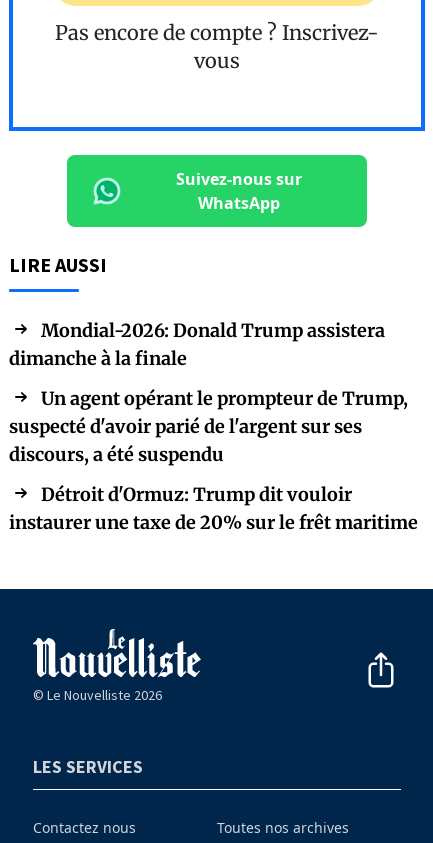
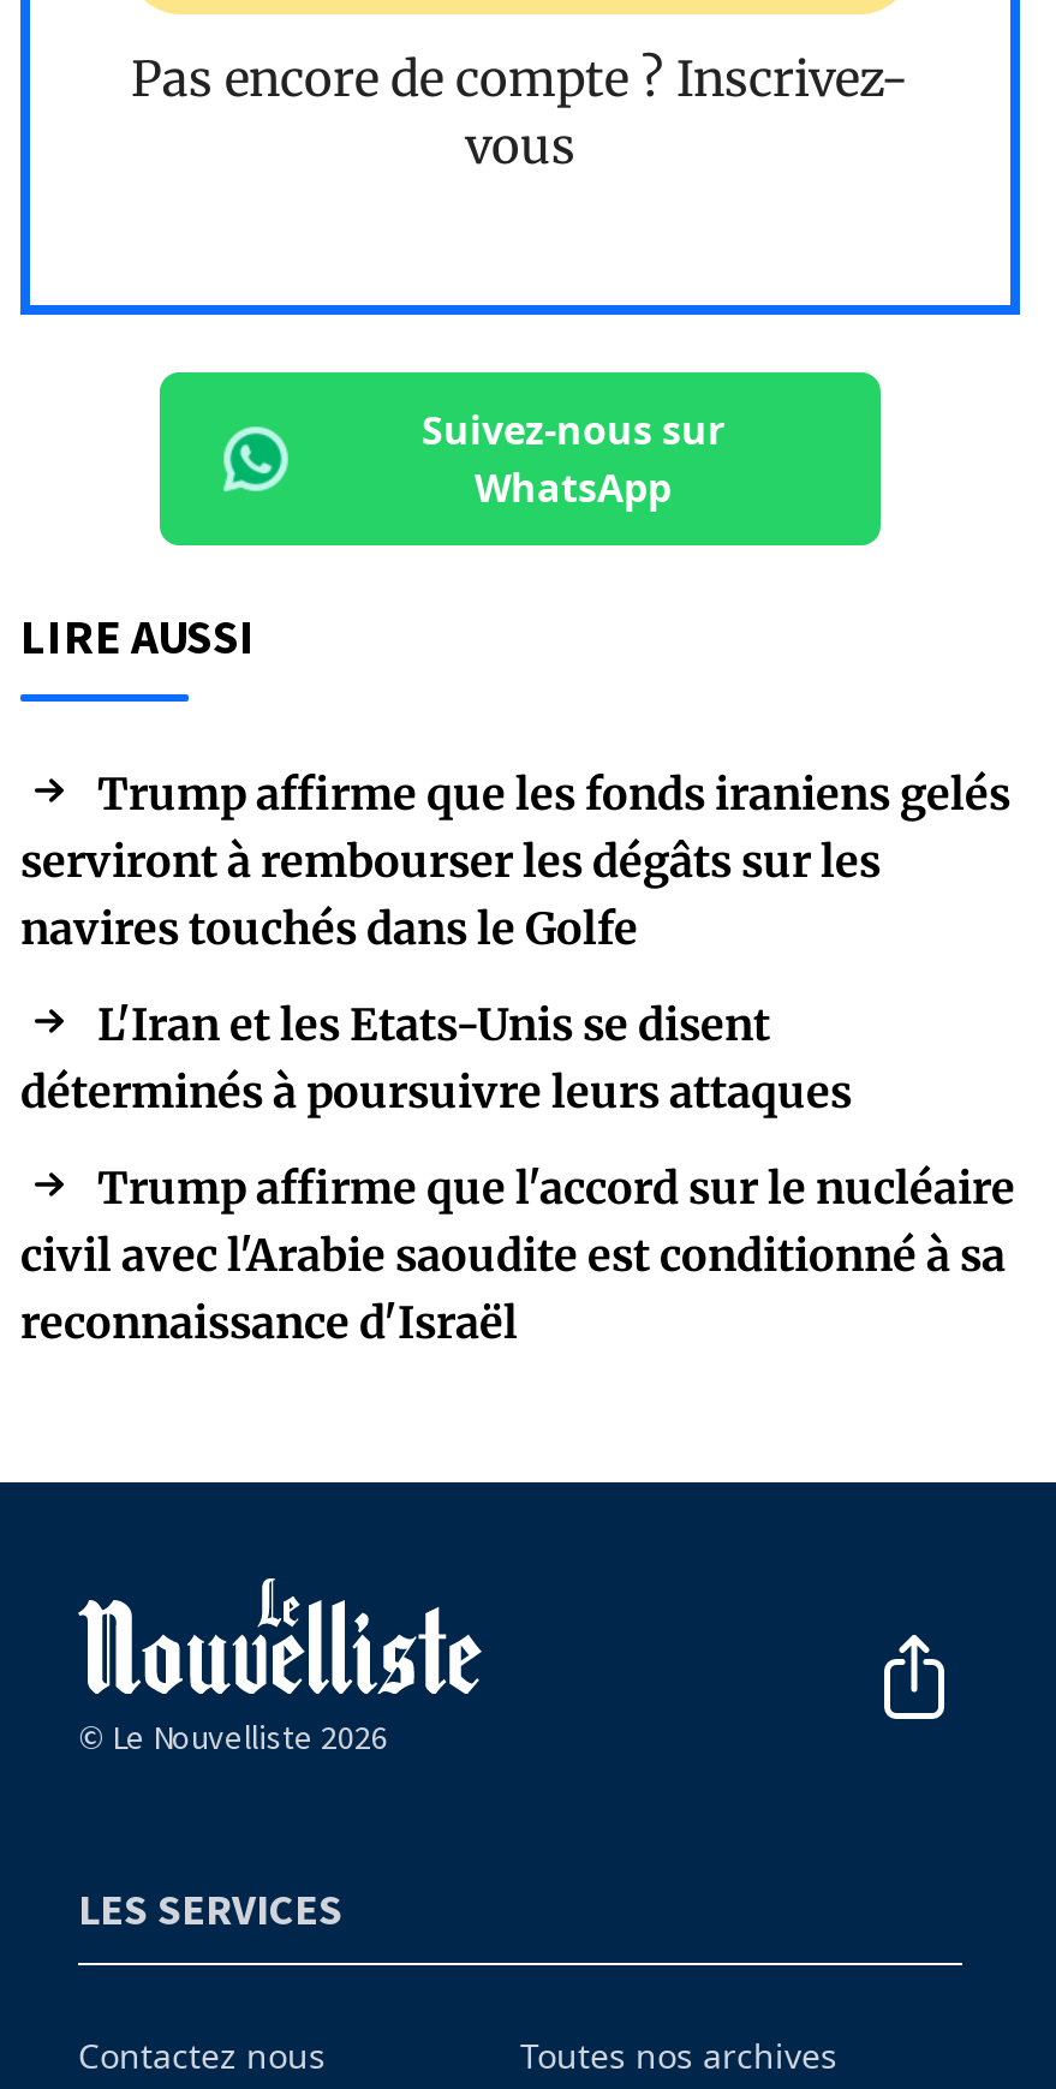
- Mondial-2026: Donald Trump assistera
- dimanche à la finale
+ Trump affirme que les fonds iraniens gelés
+ serviront à rembourser les dégâts sur les
+ navires touchés dans le Golfe

- Un agent opérant le prompteur de Trump,
- suspecté d'avoir parié de l'argent sur ses
- discours, a été suspendu
+ L'Iran et les Etats-Unis se disent
+ déterminés à poursuivre leurs attaques

- Détroit d'Ormuz: Trump dit vouloir
- instaurer une taxe de 20% sur le frêt maritime
+ Trump affirme que l'accord sur le nucléaire
+ civil avec l'Arabie saoudite est conditionné à sa
+ reconnaissance d'Israël
